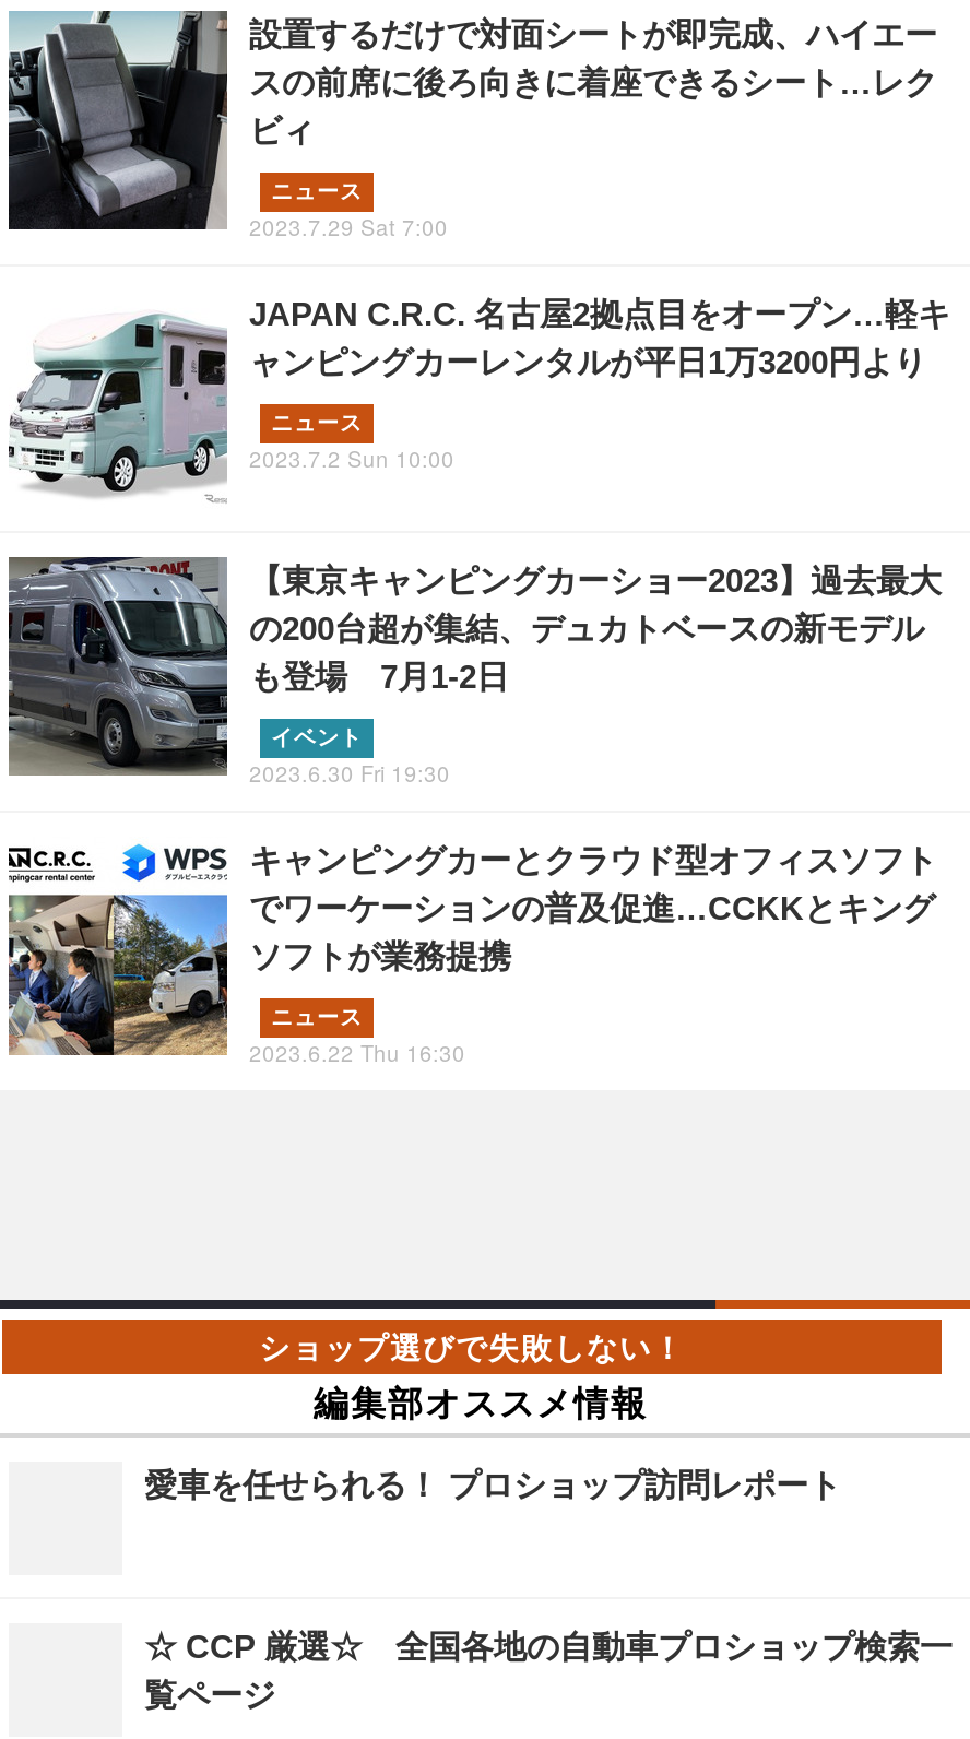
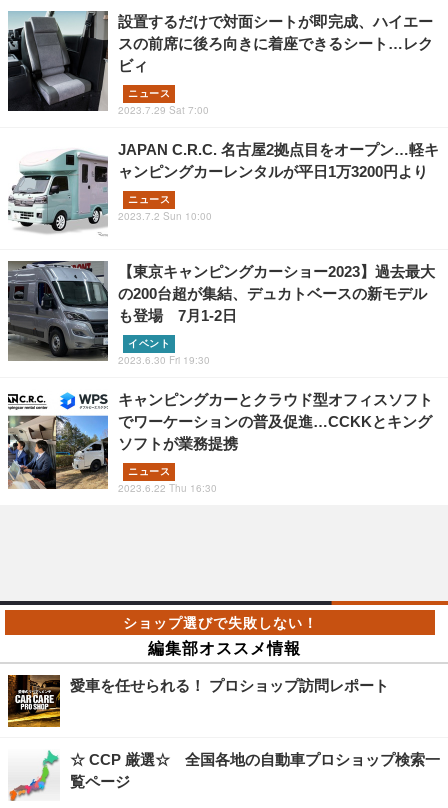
+ [image]

+ [image]
